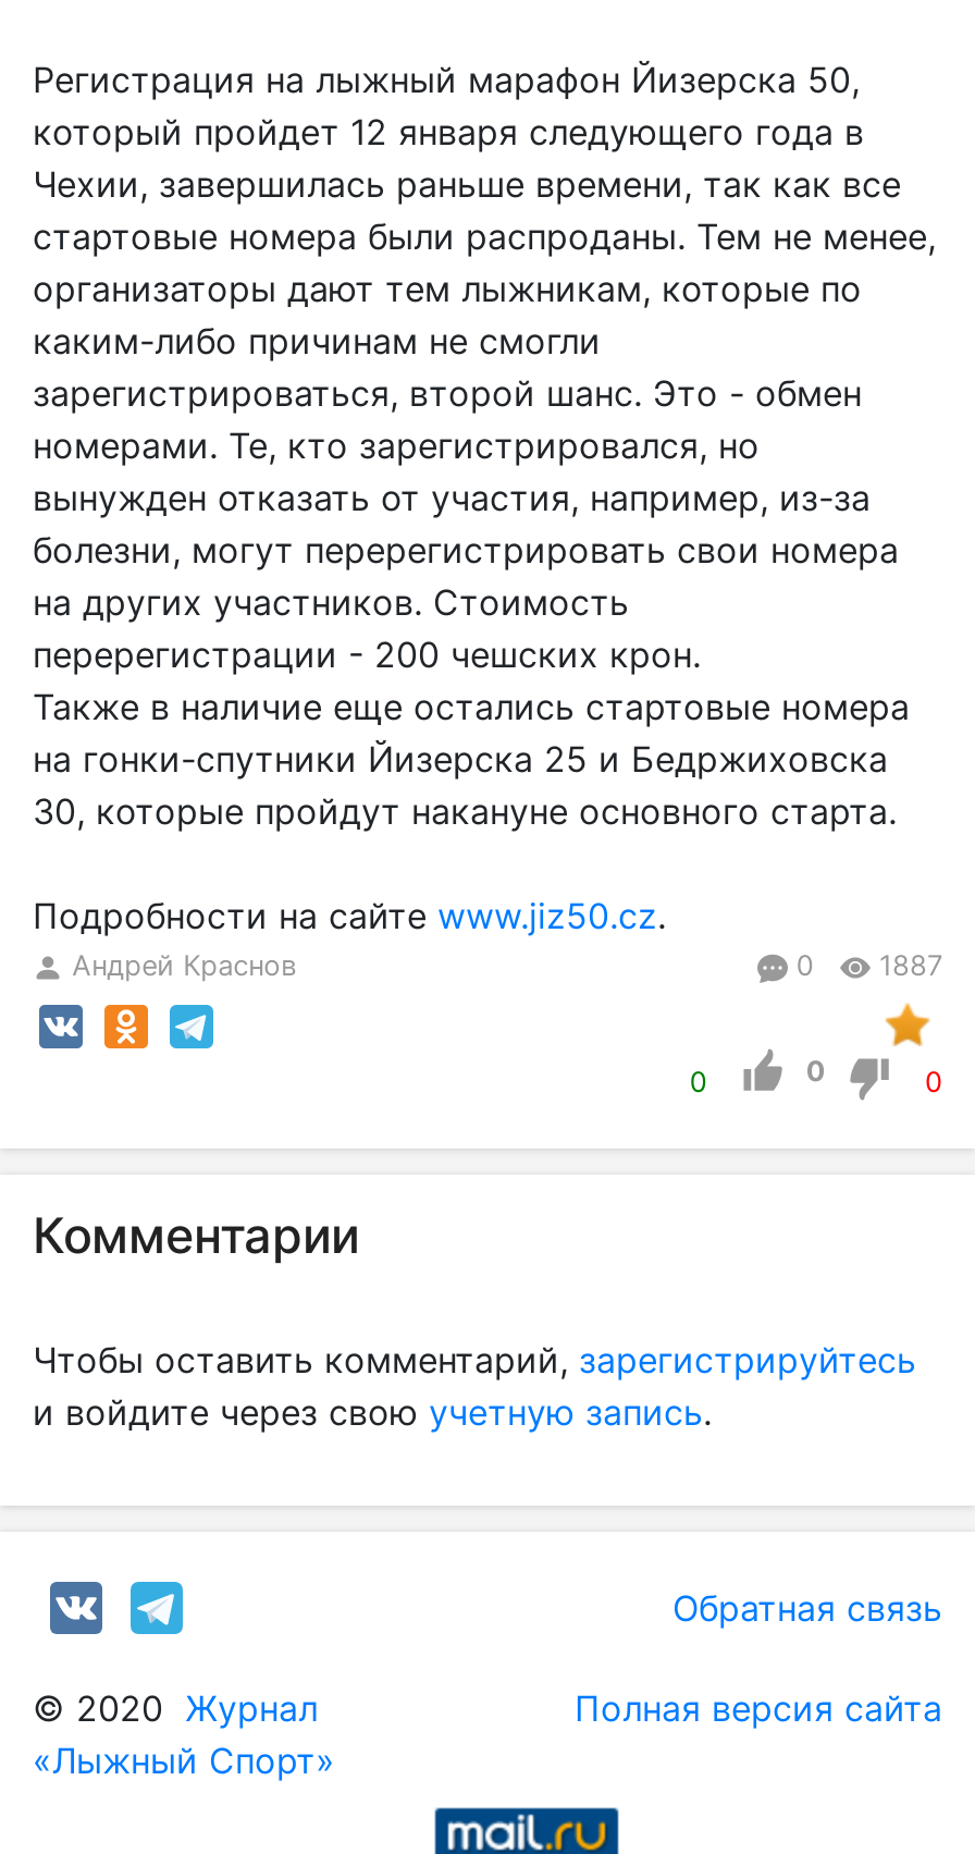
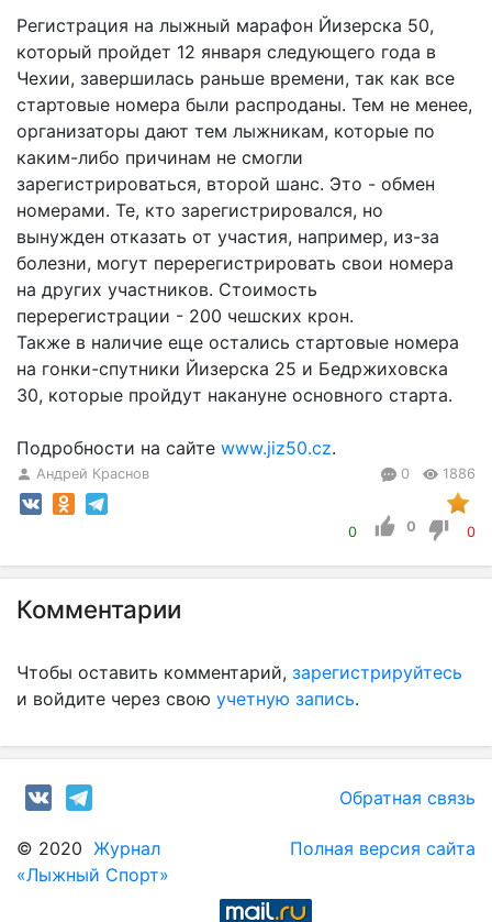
- 1887
+ 1886
